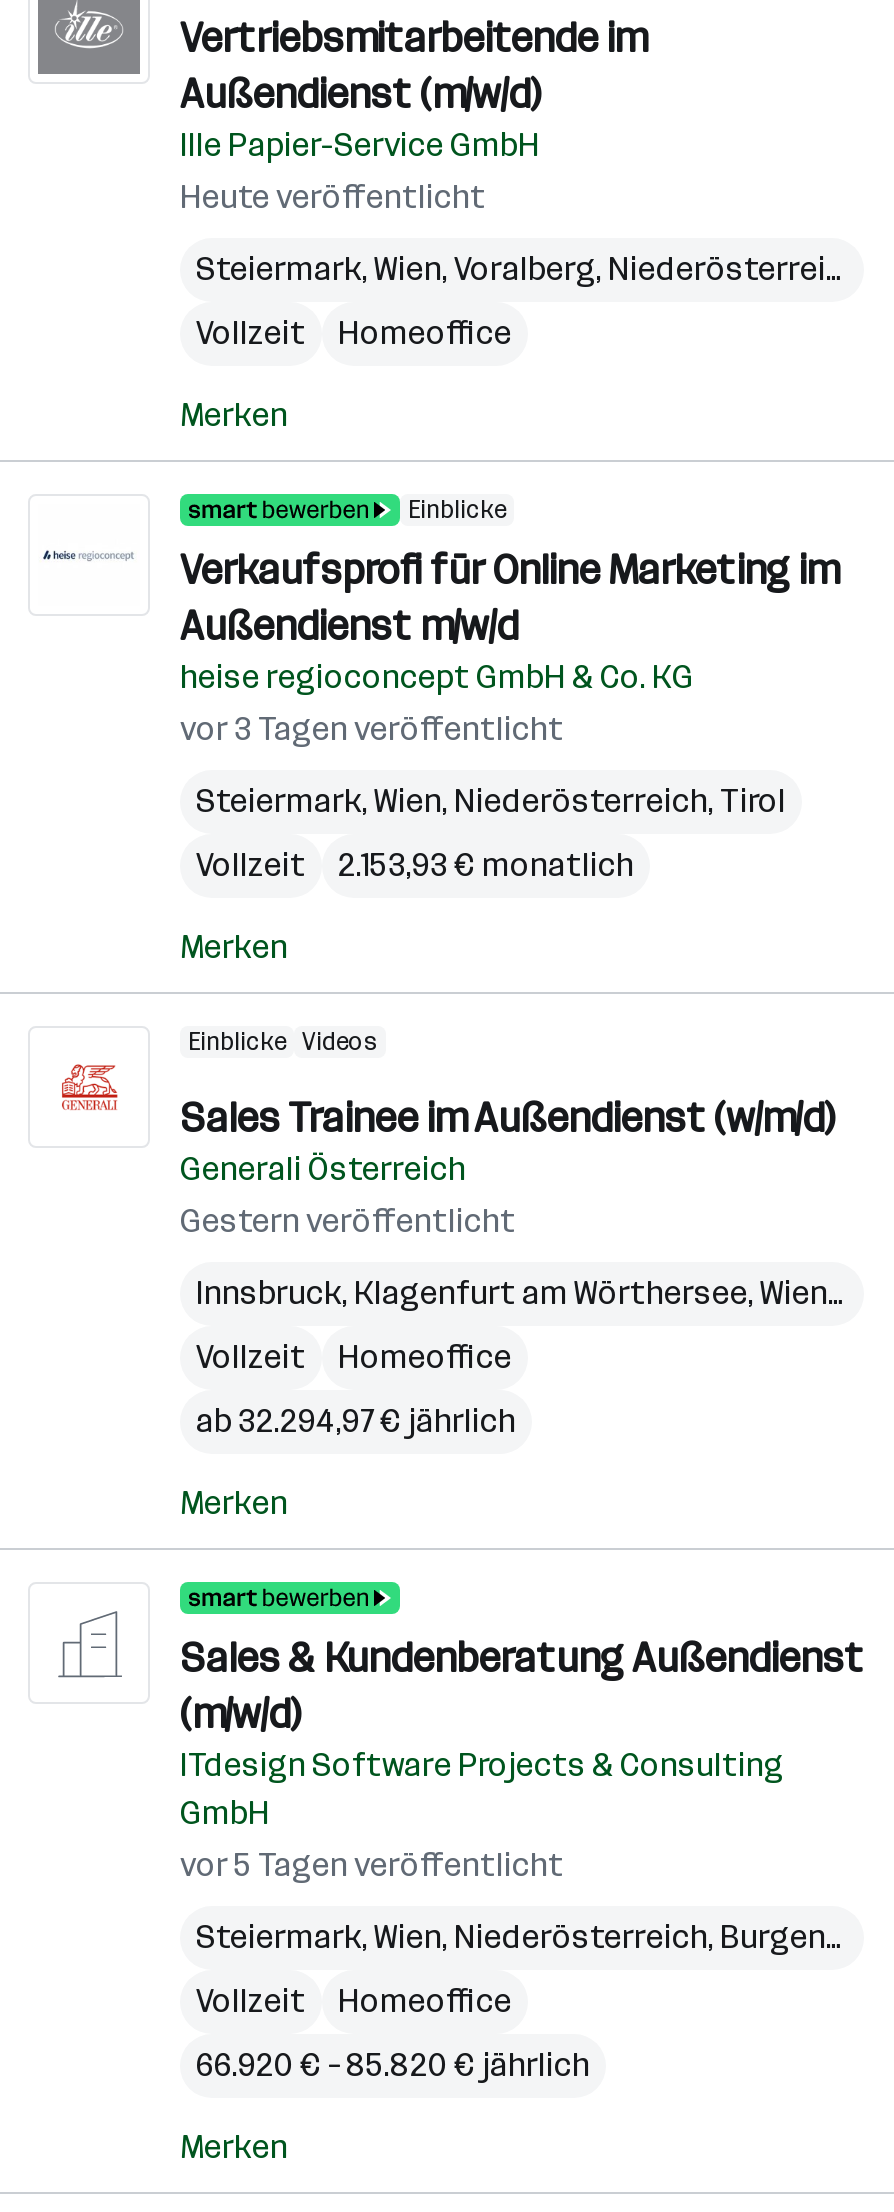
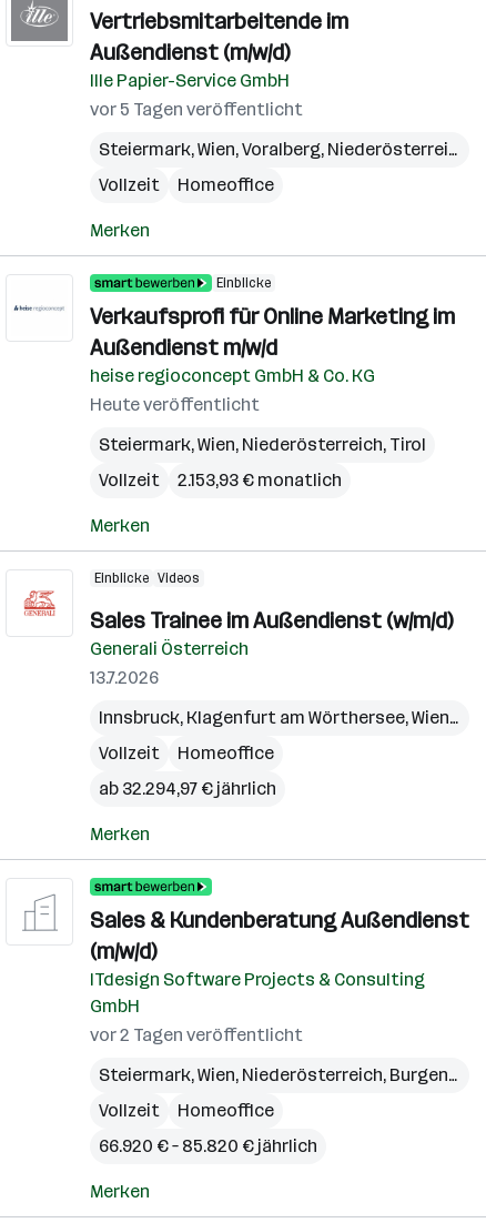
moved down: Heute veröffentlicht

- vor 3 Tagen veröffentlicht

- Gestern veröffentlicht
+ 13.7.2026

+ vor 2 Tagen veröffentlicht

moved up: vor 5 Tagen veröffentlicht
